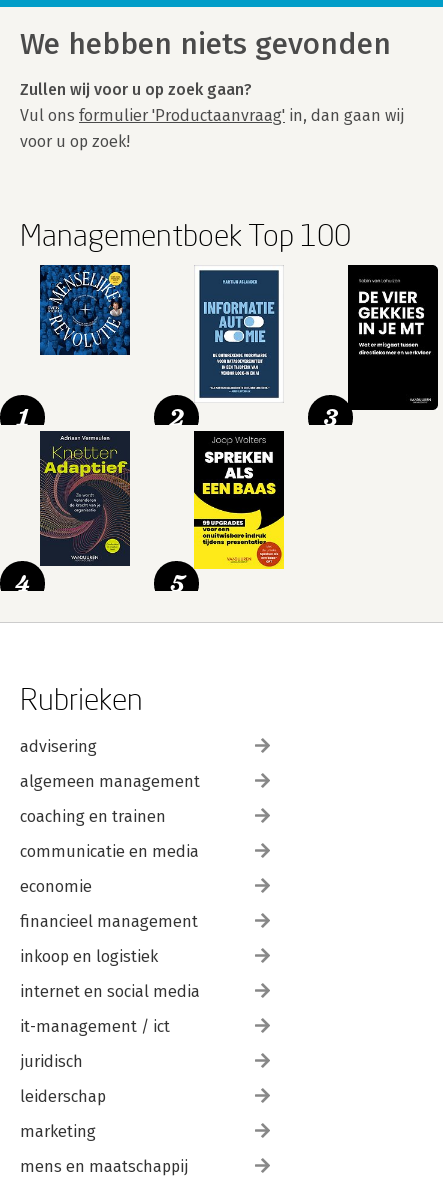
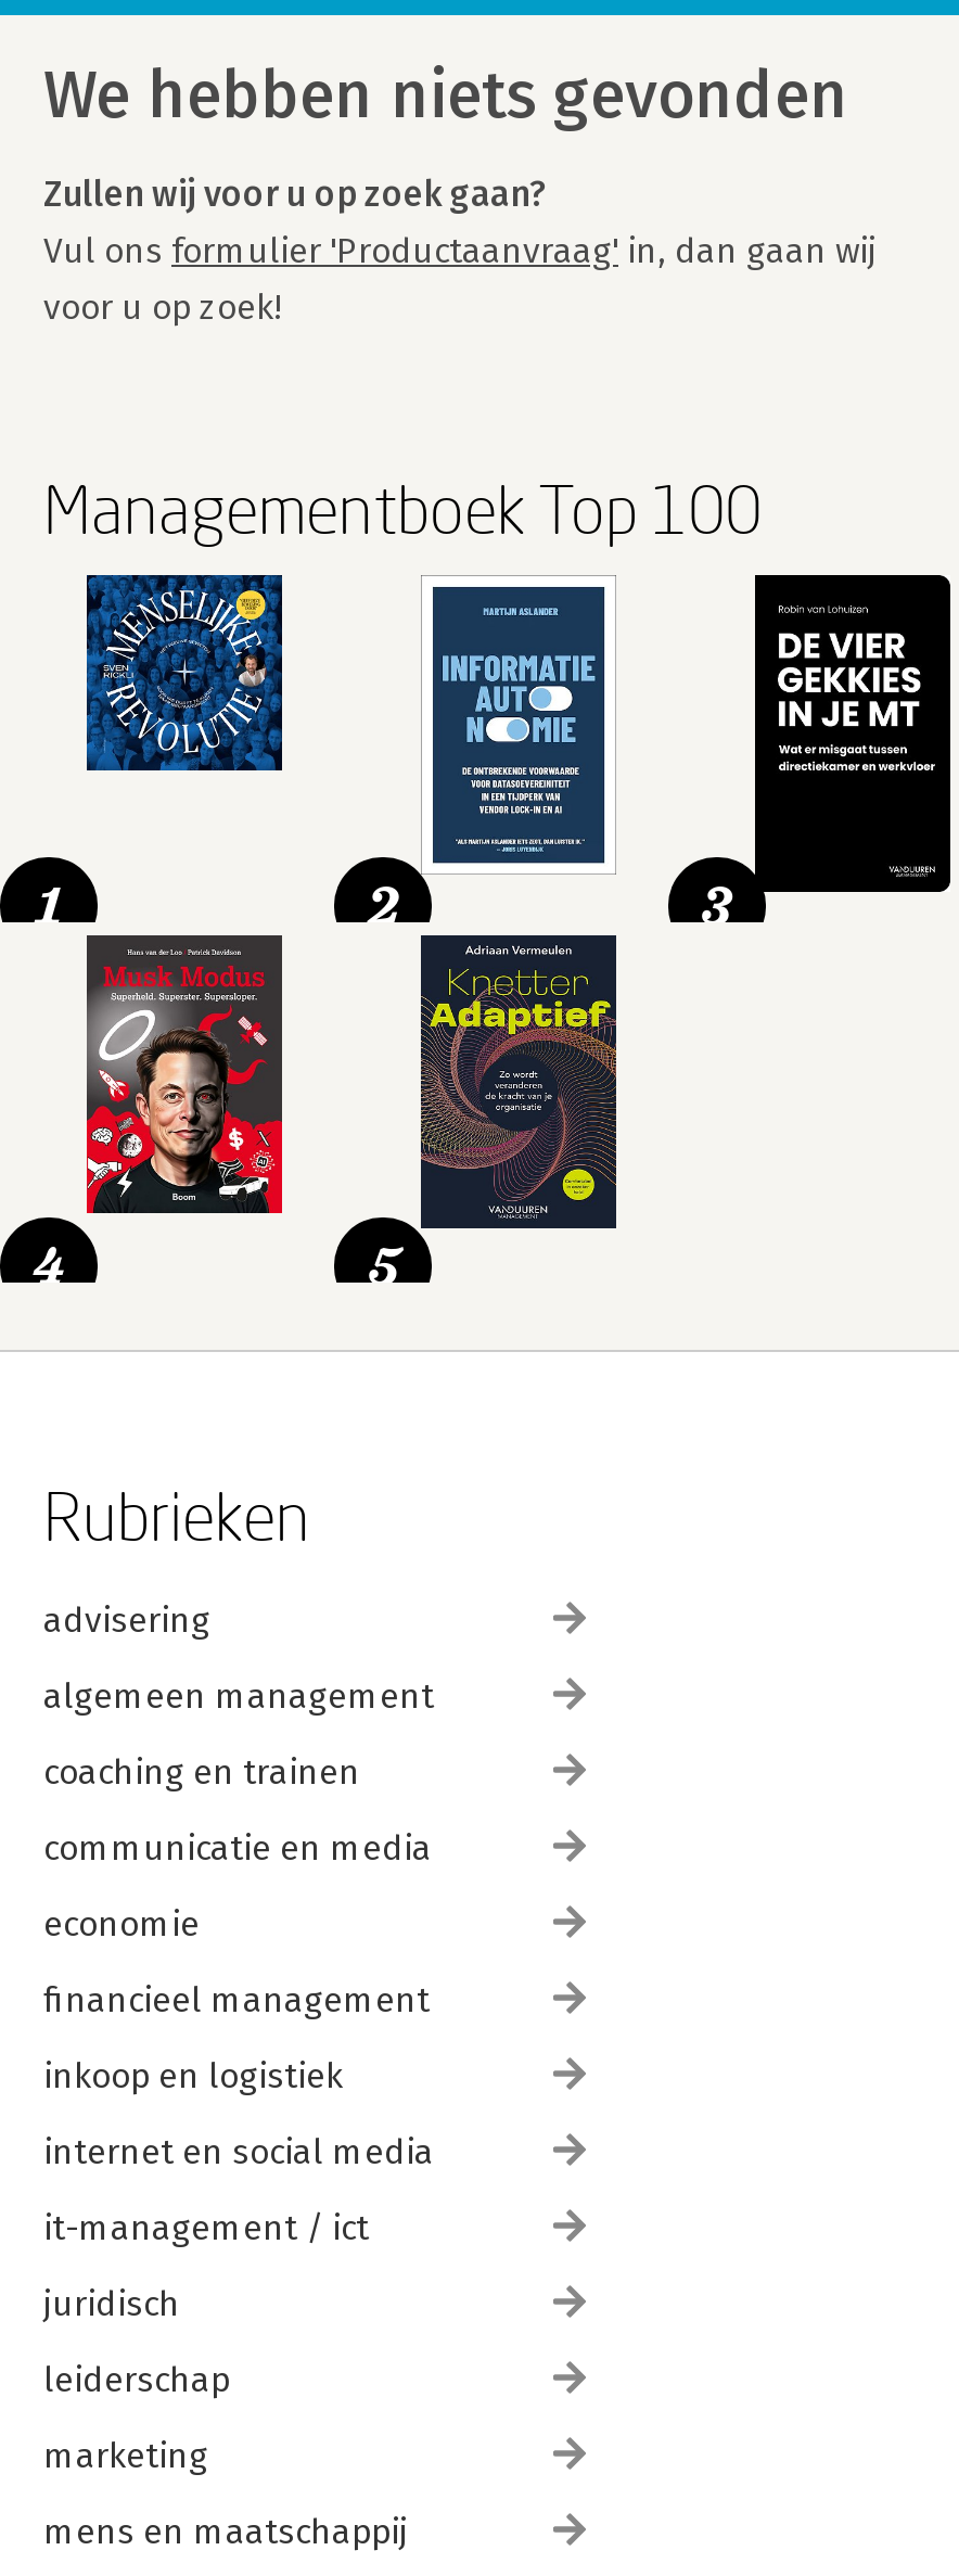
- [image]
+ [image]

- [image]
+ [image]
